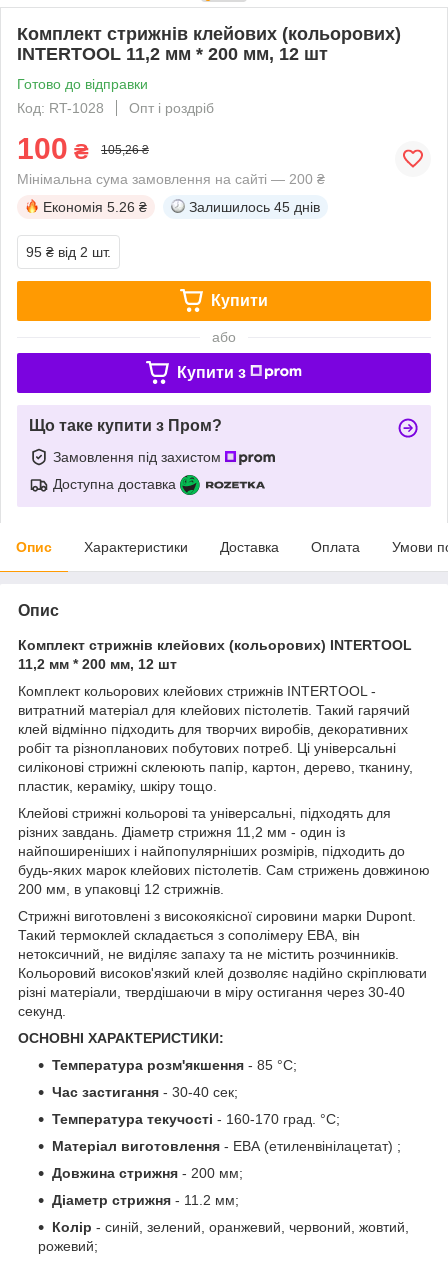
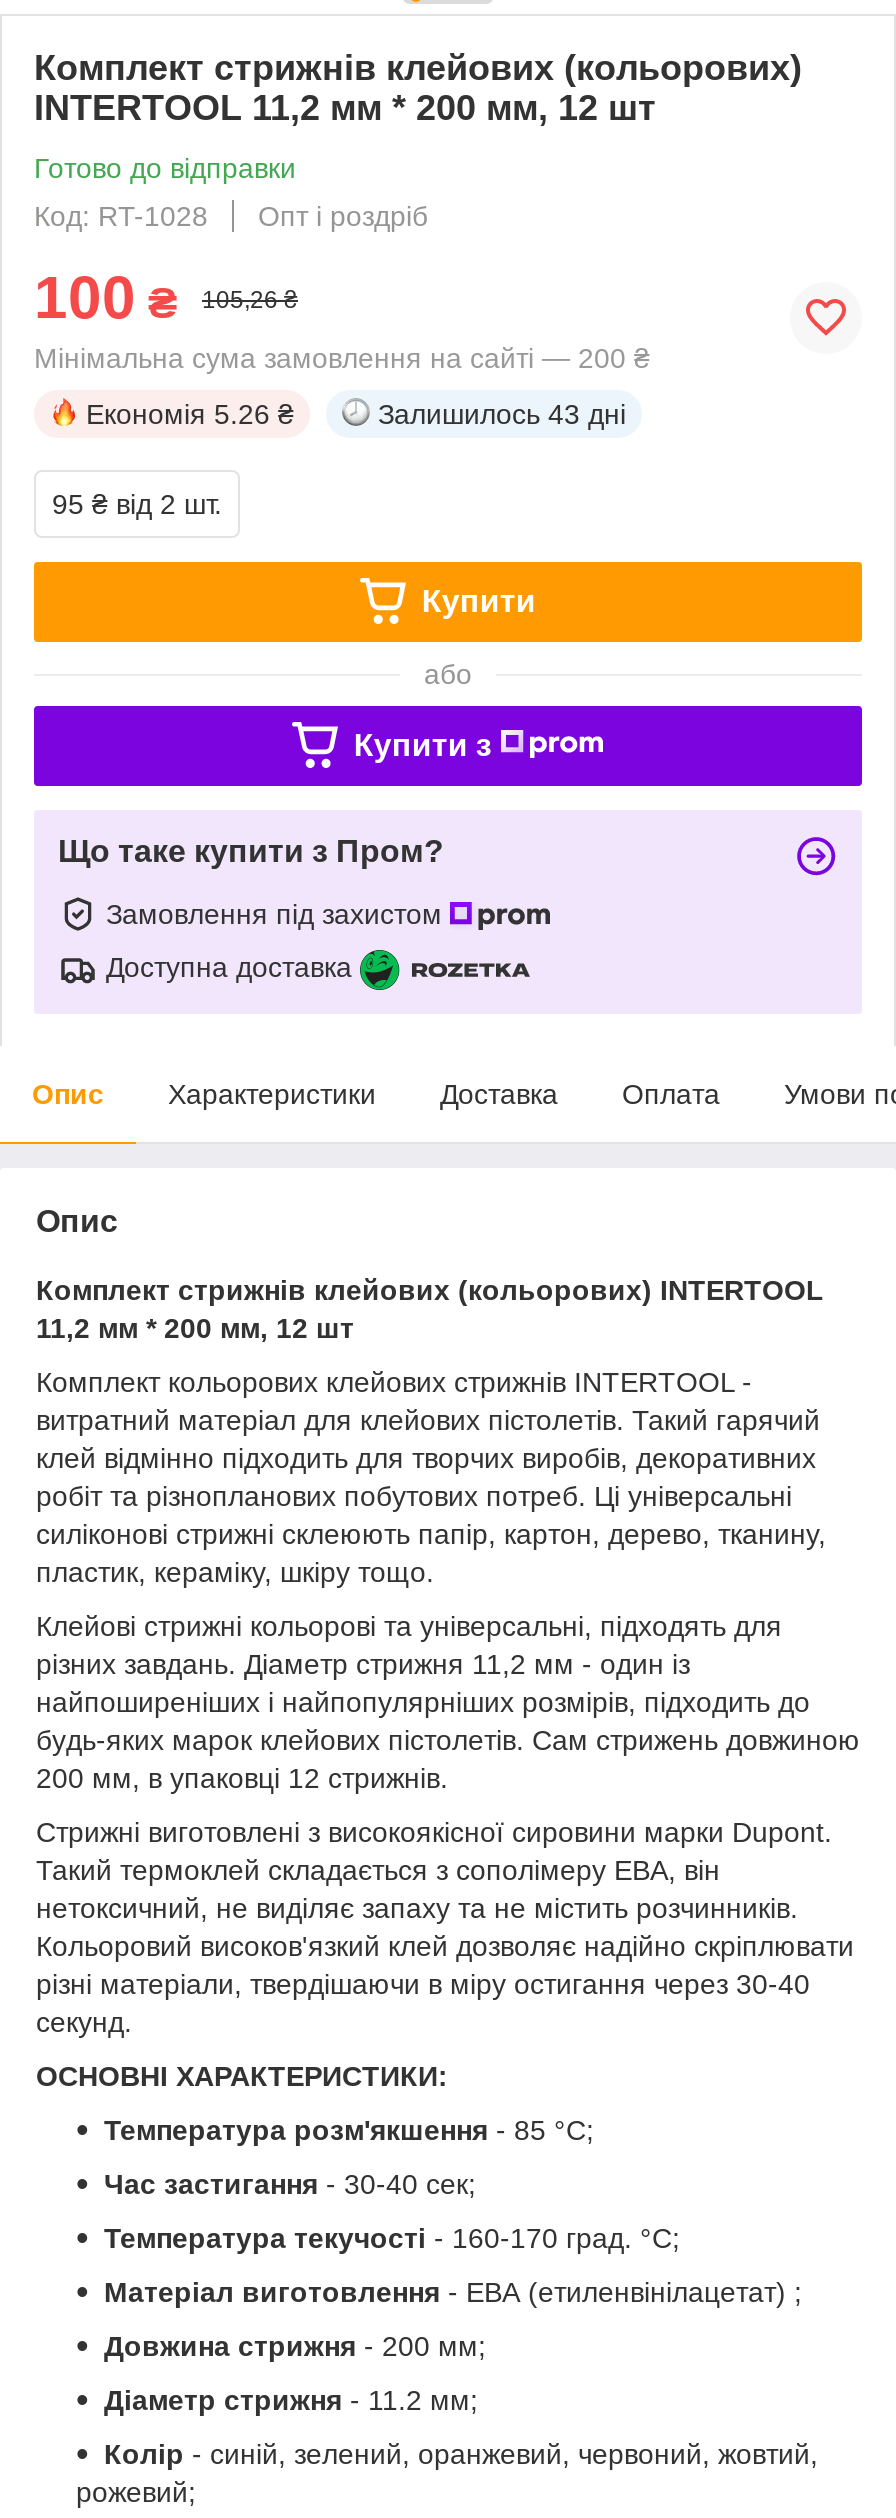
- Залишилось 45 днів
+ Залишилось 43 дні
